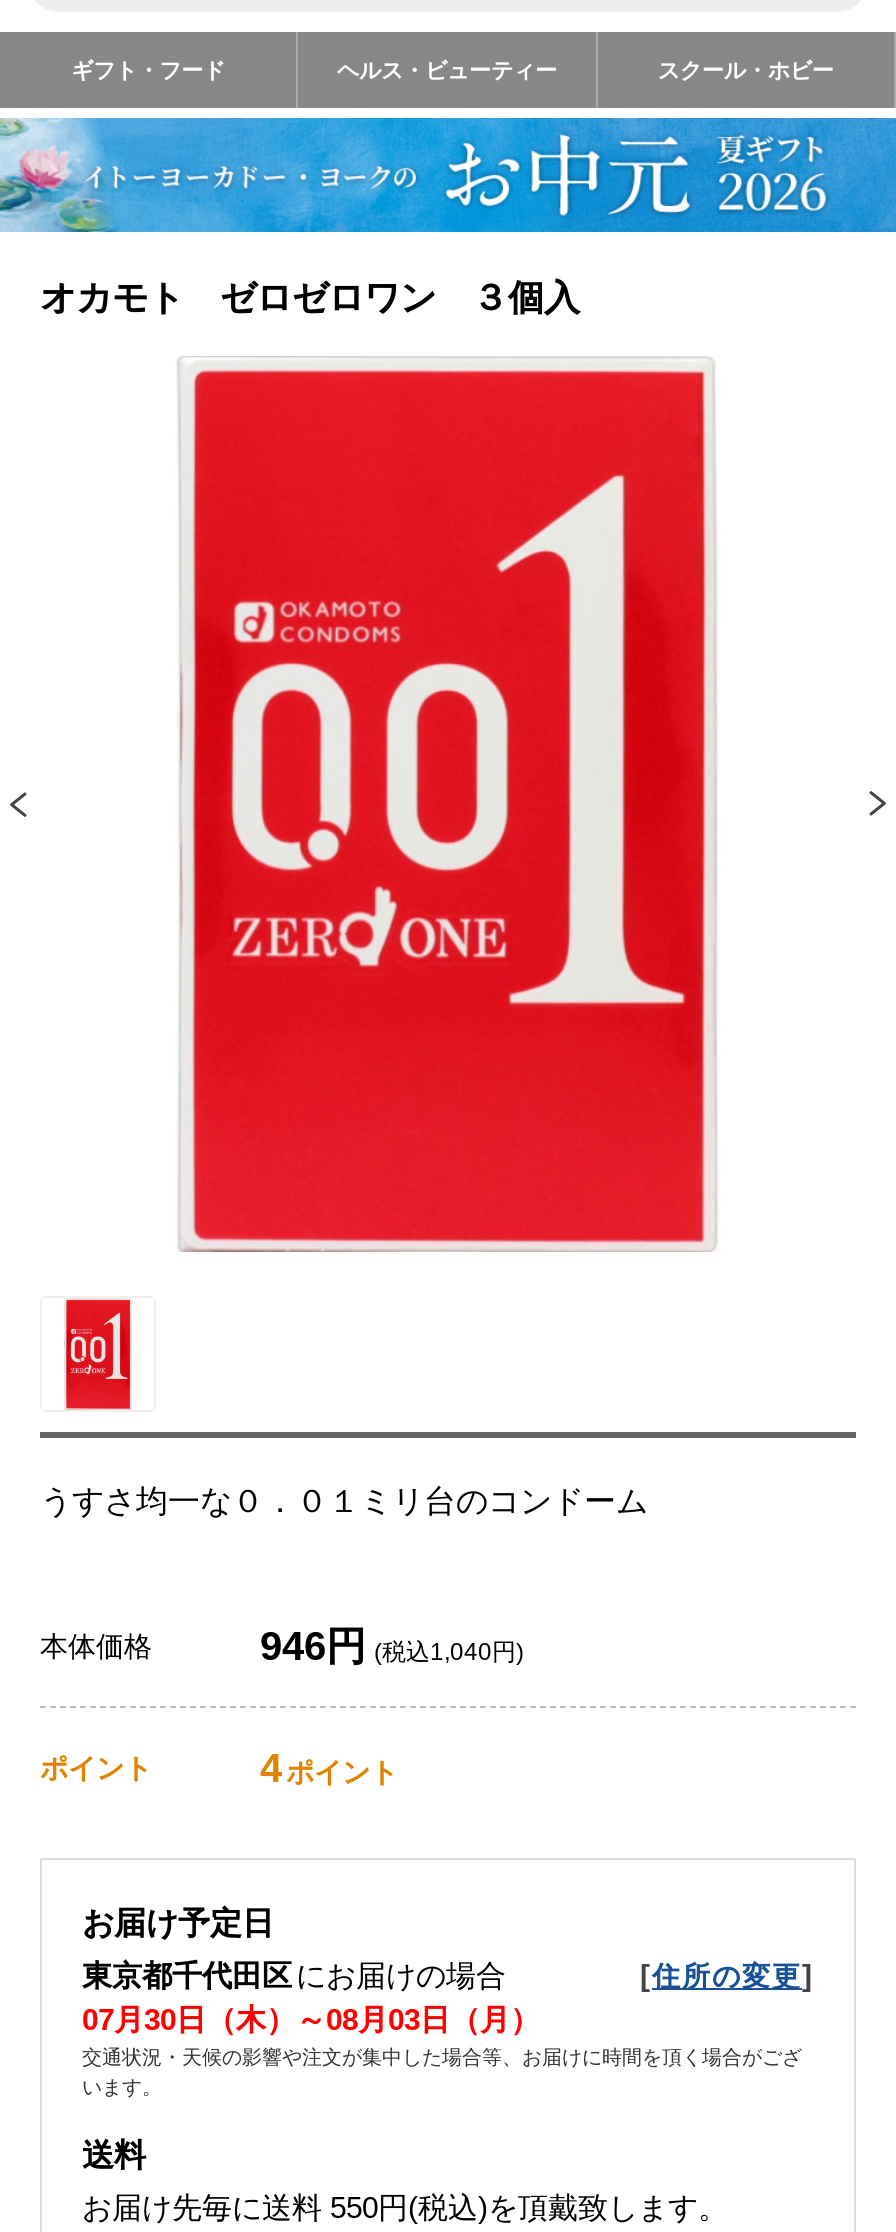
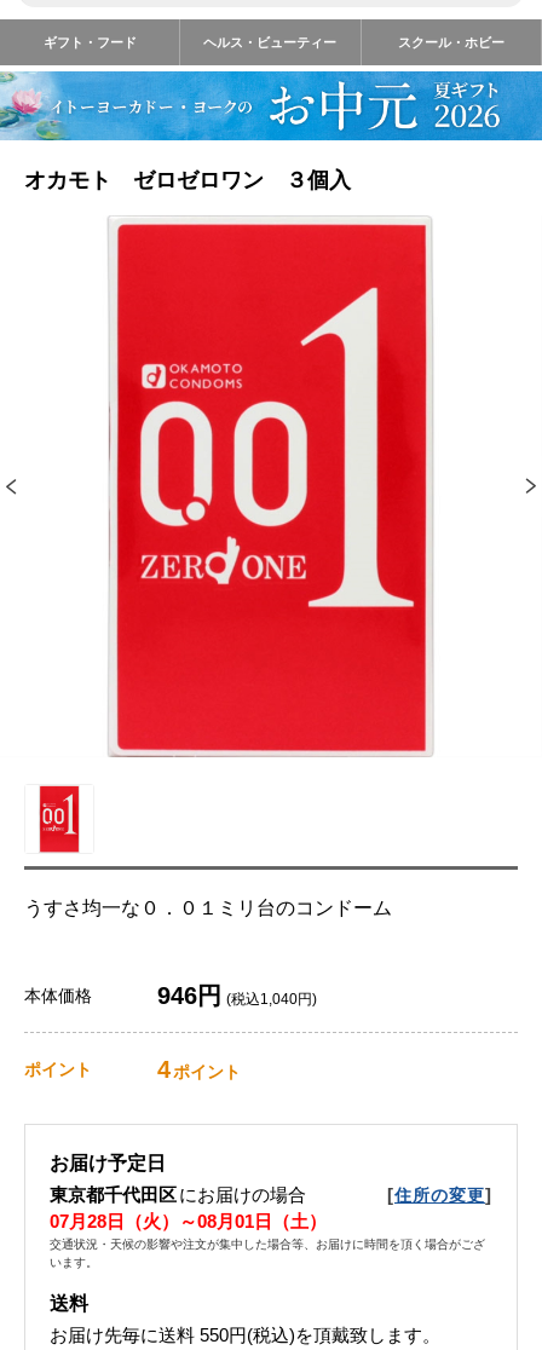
- 07月30日（木）～08月03日（月）
+ 07月28日（火）～08月01日（土）
